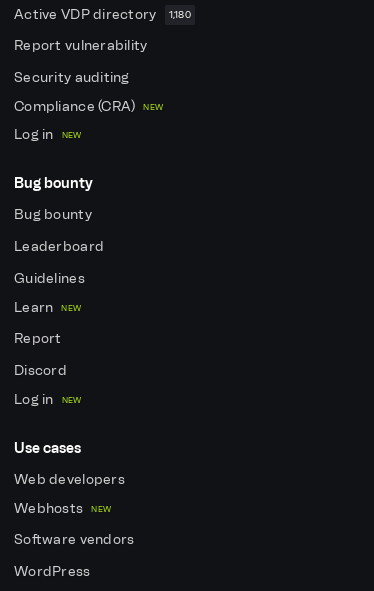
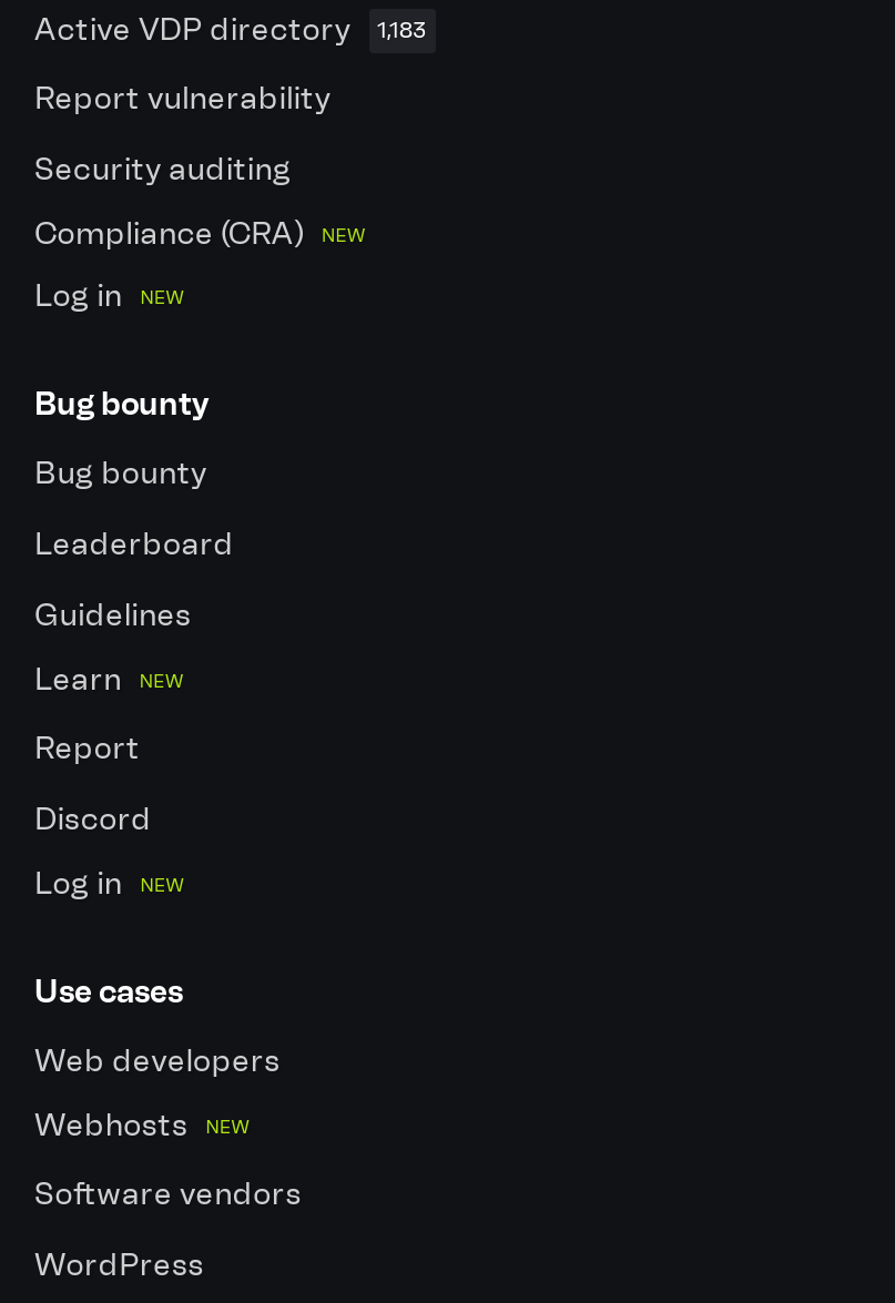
- Active VDP directory 1,180
+ Active VDP directory 1,183
